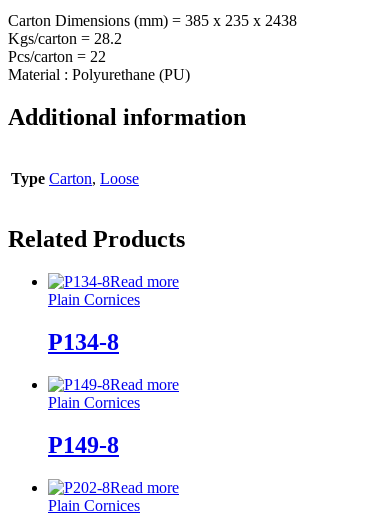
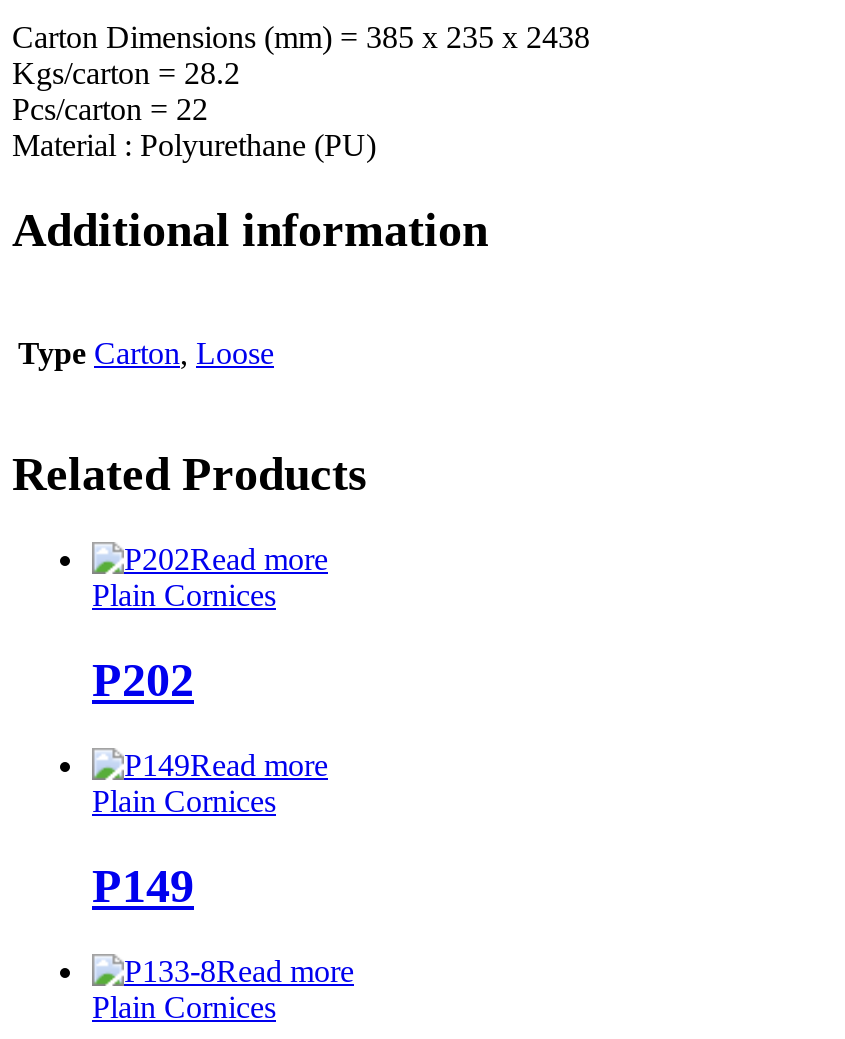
- P134-8
+ P202

- P149-8
+ P149
